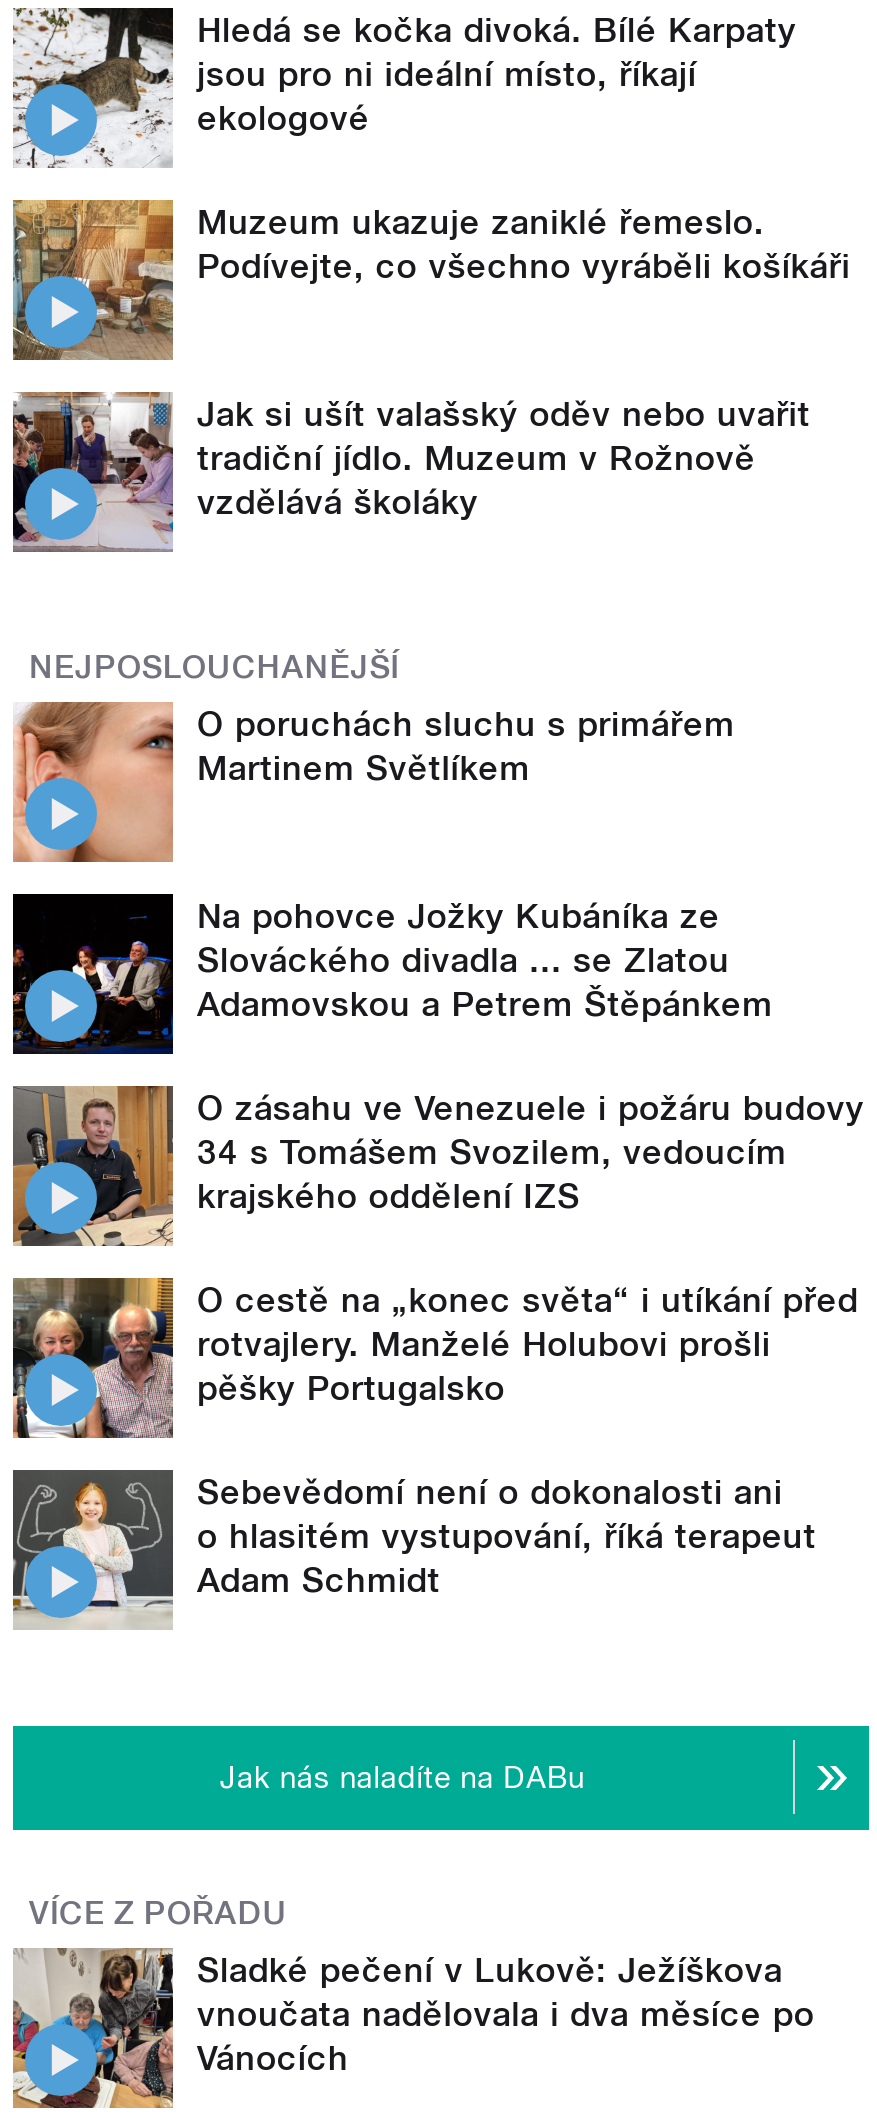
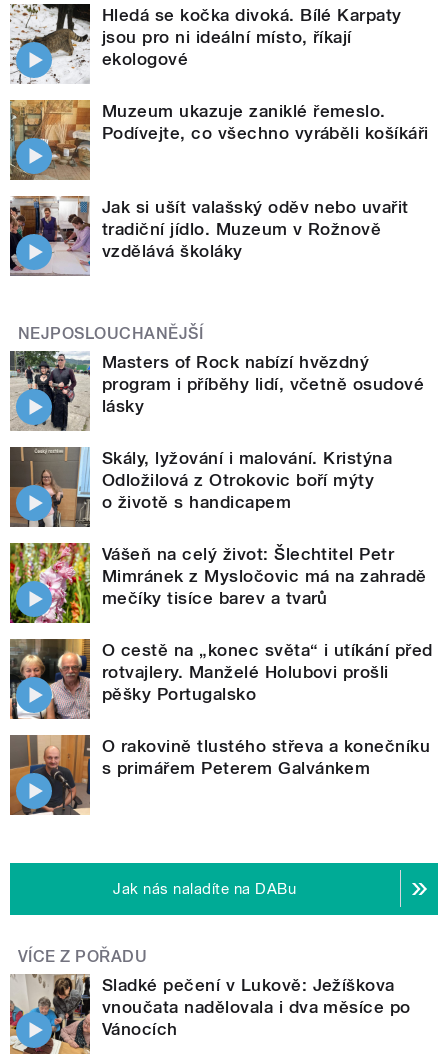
- [image]
- O poruchách sluchu s primářem
- Martinem Světlíkem
+ [image]
+ Masters of Rock nabízí hvězdný
+ program i příběhy lidí, včetně osudové
+ lásky

- [image]
- Na pohovce Jožky Kubáníka ze
- Slováckého divadla ... se Zlatou
- Adamovskou a Petrem Štěpánkem
+ [image]
+ Skály, lyžování i malování. Kristýna
+ Odložilová z Otrokovic boří mýty
+ o životě s handicapem

- [image]
- O zásahu ve Venezuele i požáru budovy
- 34 s Tomášem Svozilem, vedoucím
- krajského oddělení IZS
+ [image]
+ Vášeň na celý život: Šlechtitel Petr
+ Mimránek z Mysločovic má na zahradě
+ mečíky tisíce barev a tvarů

- [image]
- Sebevědomí není o dokonalosti ani
- o hlasitém vystupování, říká terapeut
- Adam Schmidt
+ [image]
+ O rakovině tlustého střeva a konečníku
+ s primářem Peterem Galvánkem
